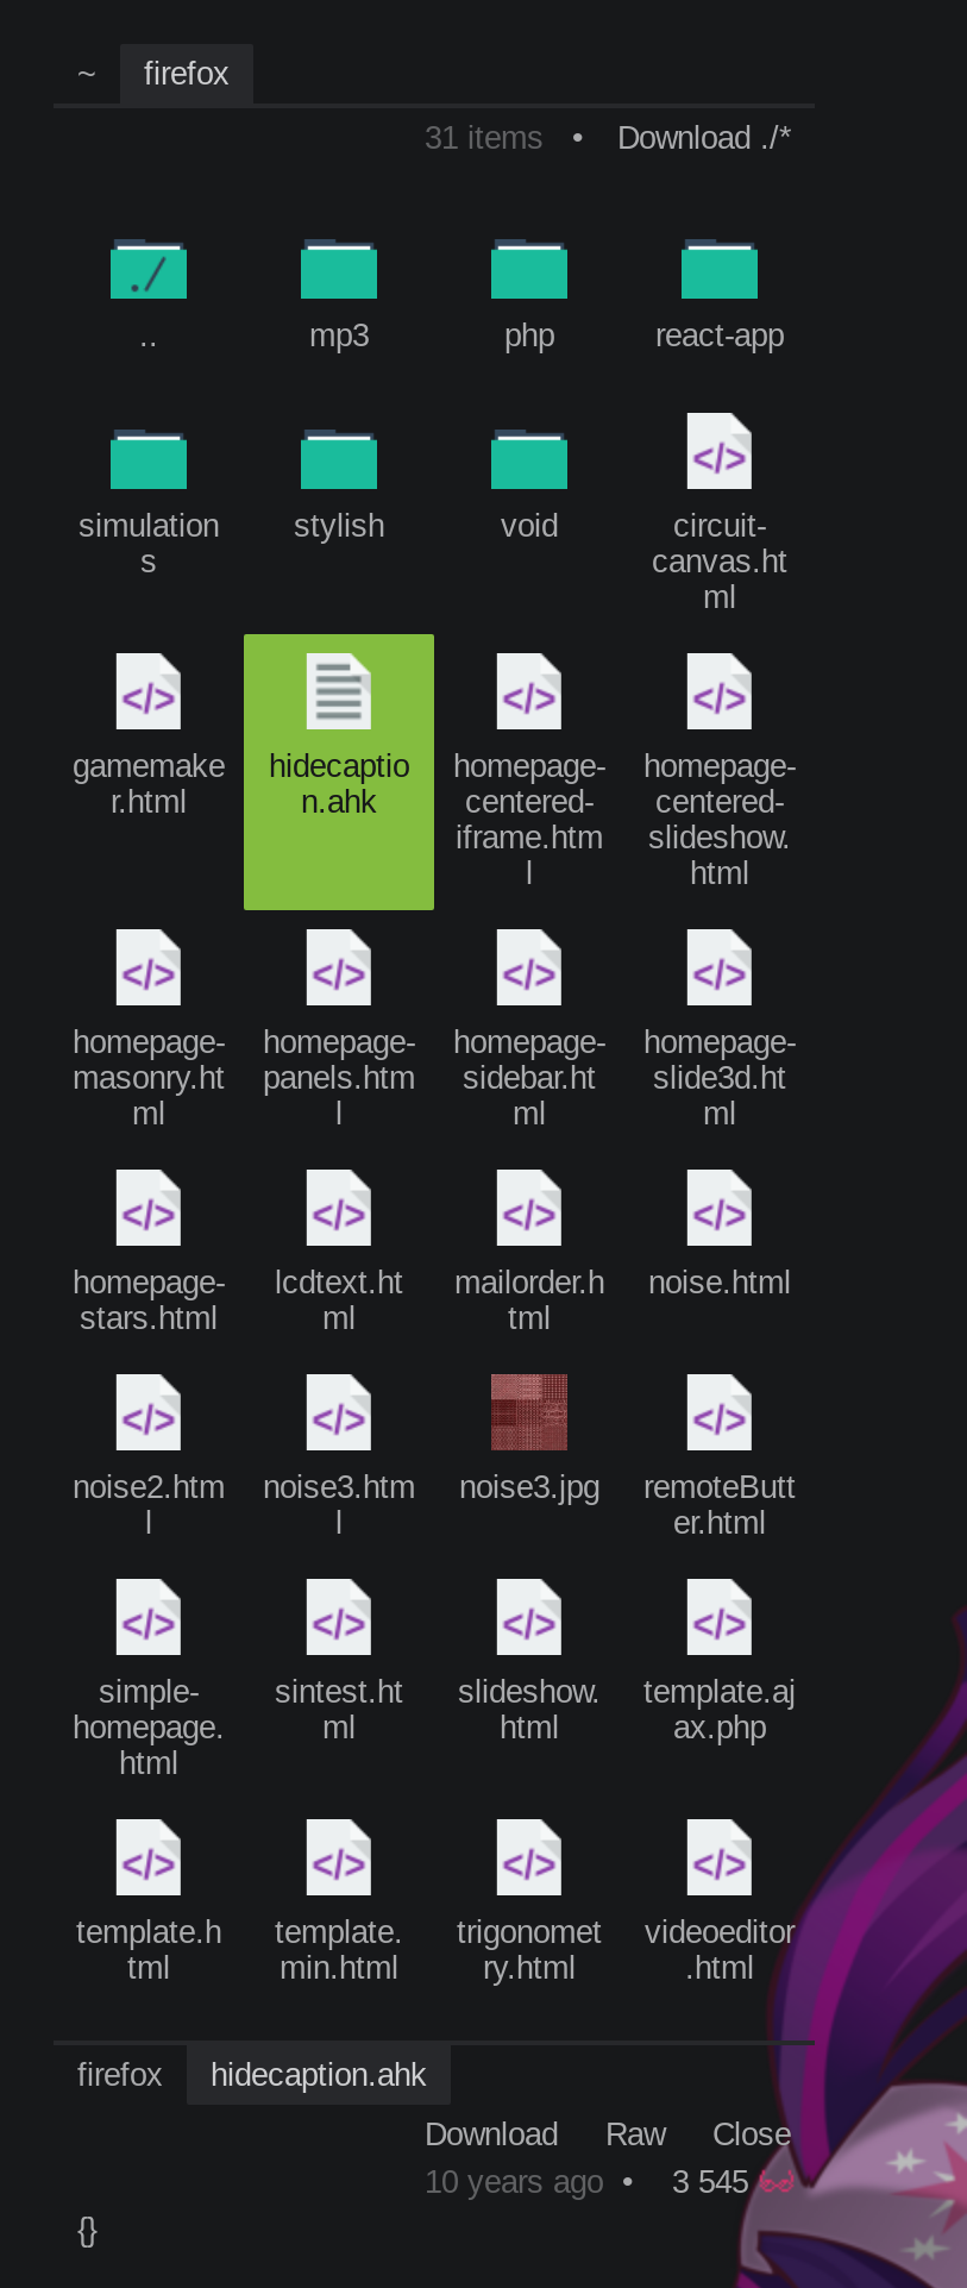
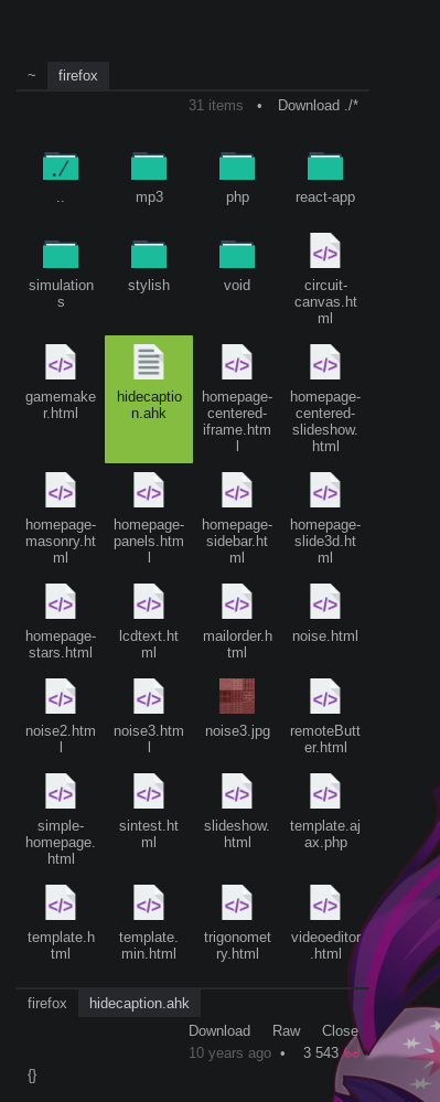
- 10 years ago • 3 545
+ 10 years ago • 3 543
